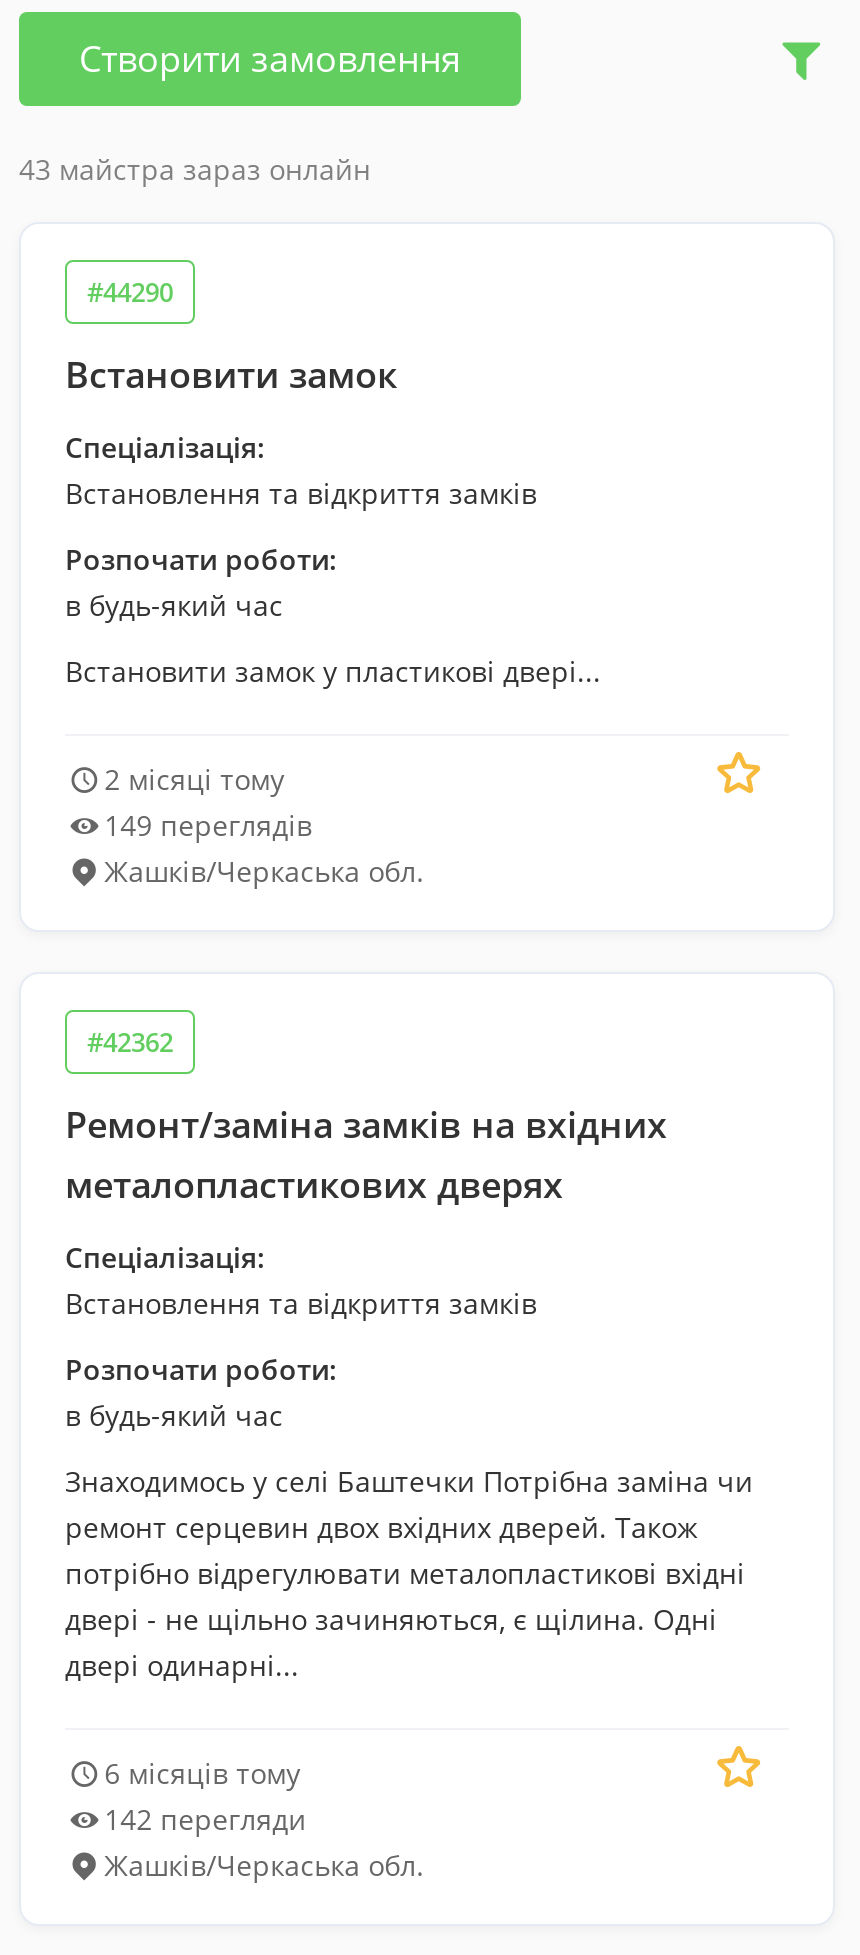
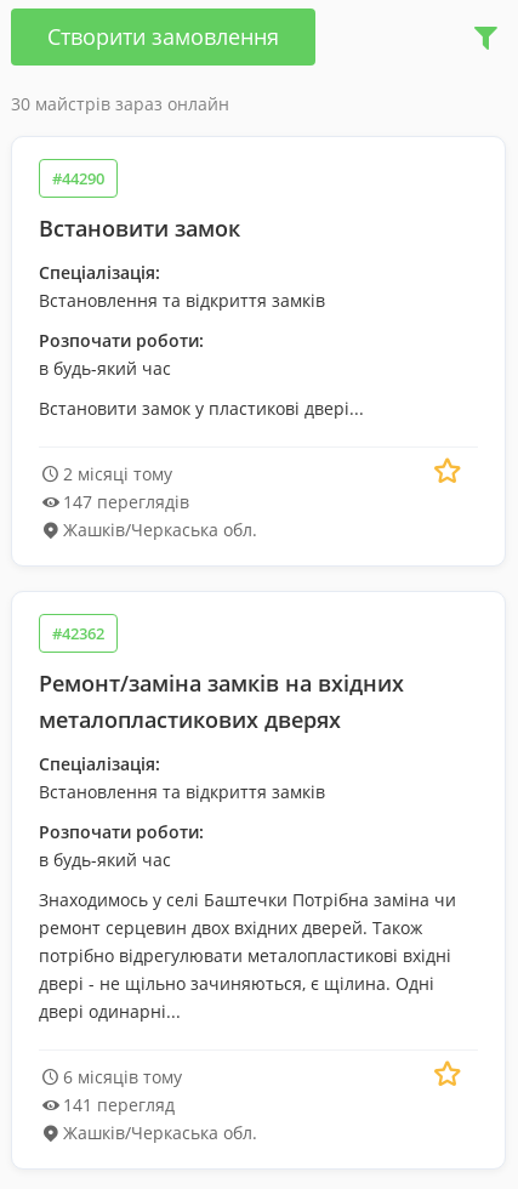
- 43 майстра зараз онлайн
+ 30 майстрів зараз онлайн

- 149 переглядів
+ 147 переглядів

- 142 перегляди
+ 141 перегляд
